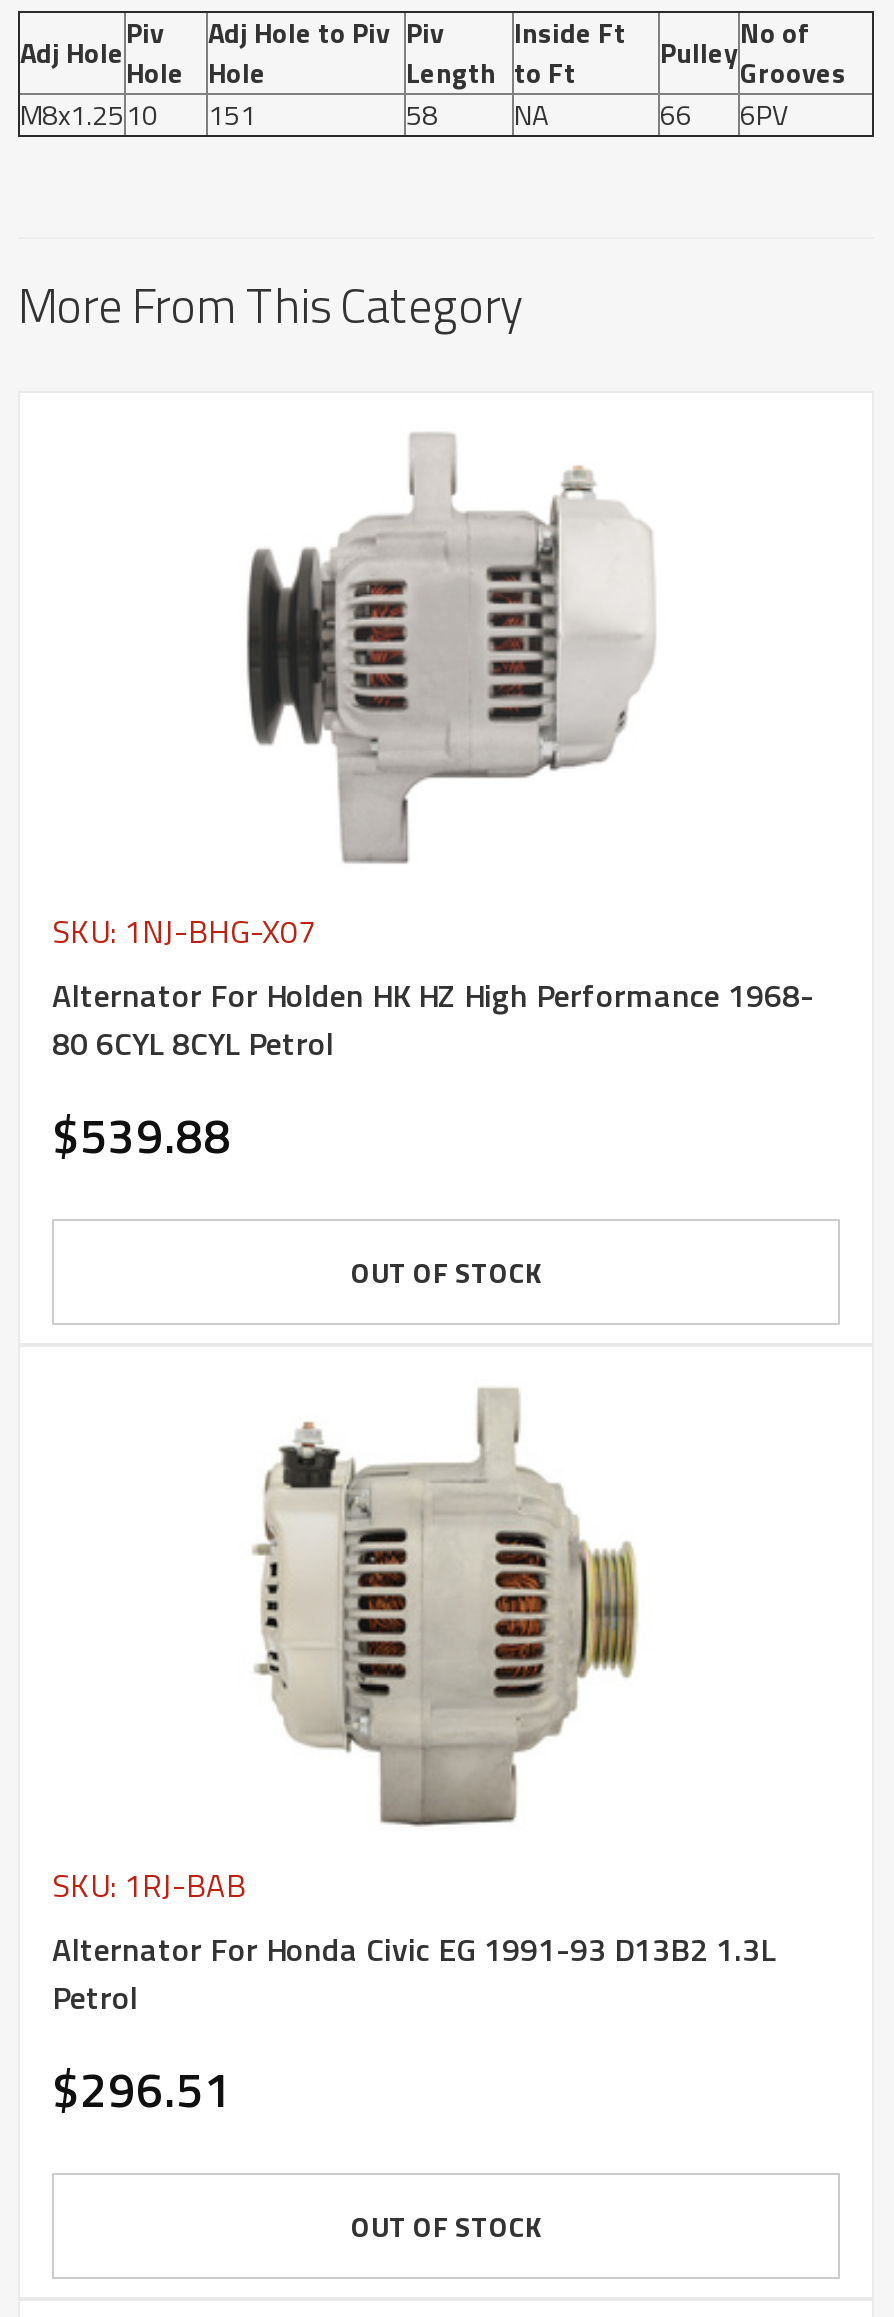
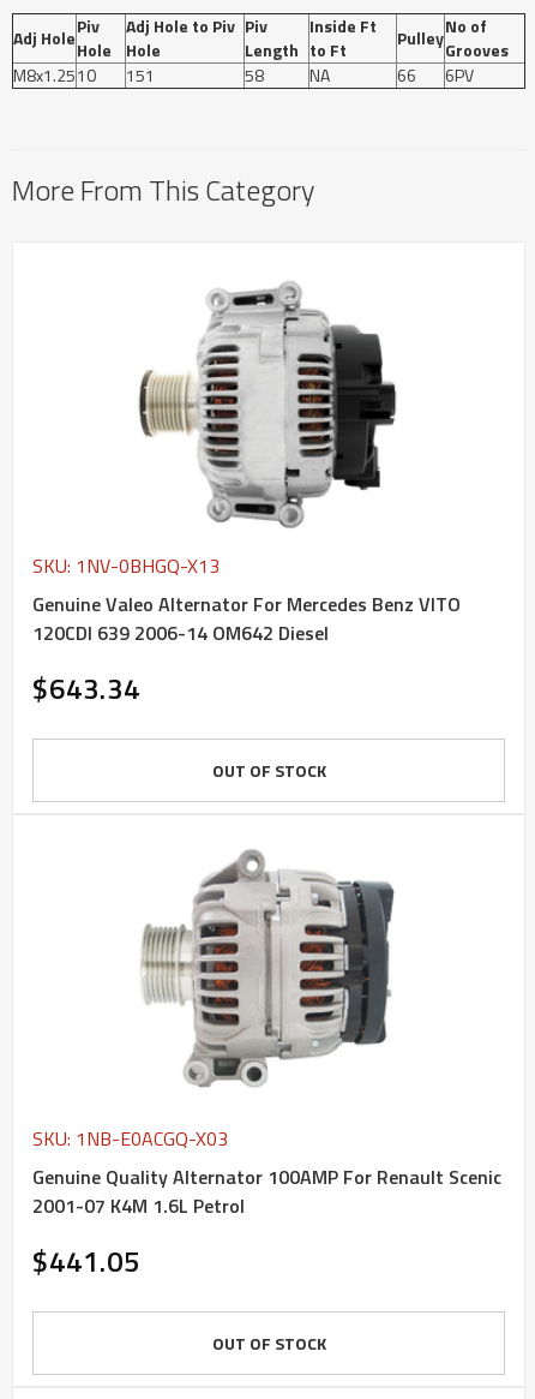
- [image]
- SKU: 1NJ-BHG-X07
- Alternator For Holden HK HZ High Performance 1968-
- 80 6CYL 8CYL Petrol
- $539.88
+ [image]
+ SKU: 1NV-0BHGQ-X13
+ Genuine Valeo Alternator For Mercedes Benz VITO
+ 120CDI 639 2006-14 OM642 Diesel
+ $643.34

- [image]
- SKU: 1RJ-BAB
- Alternator For Honda Civic EG 1991-93 D13B2 1.3L
- Petrol
- $296.51
+ [image]
+ SKU: 1NB-E0ACGQ-X03
+ Genuine Quality Alternator 100AMP For Renault Scenic
+ 2001-07 K4M 1.6L Petrol
+ $441.05
